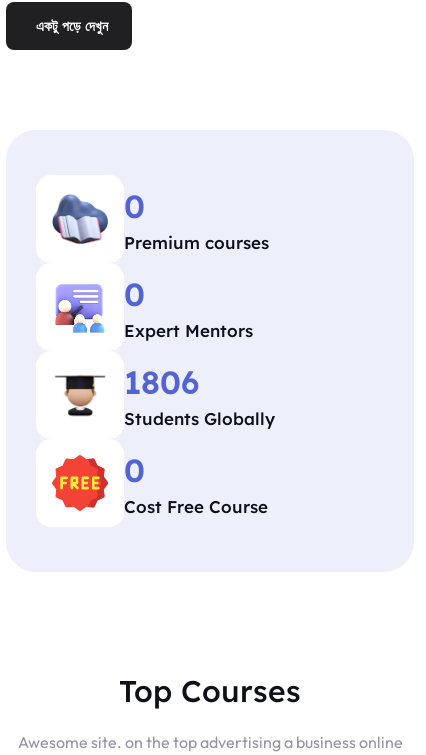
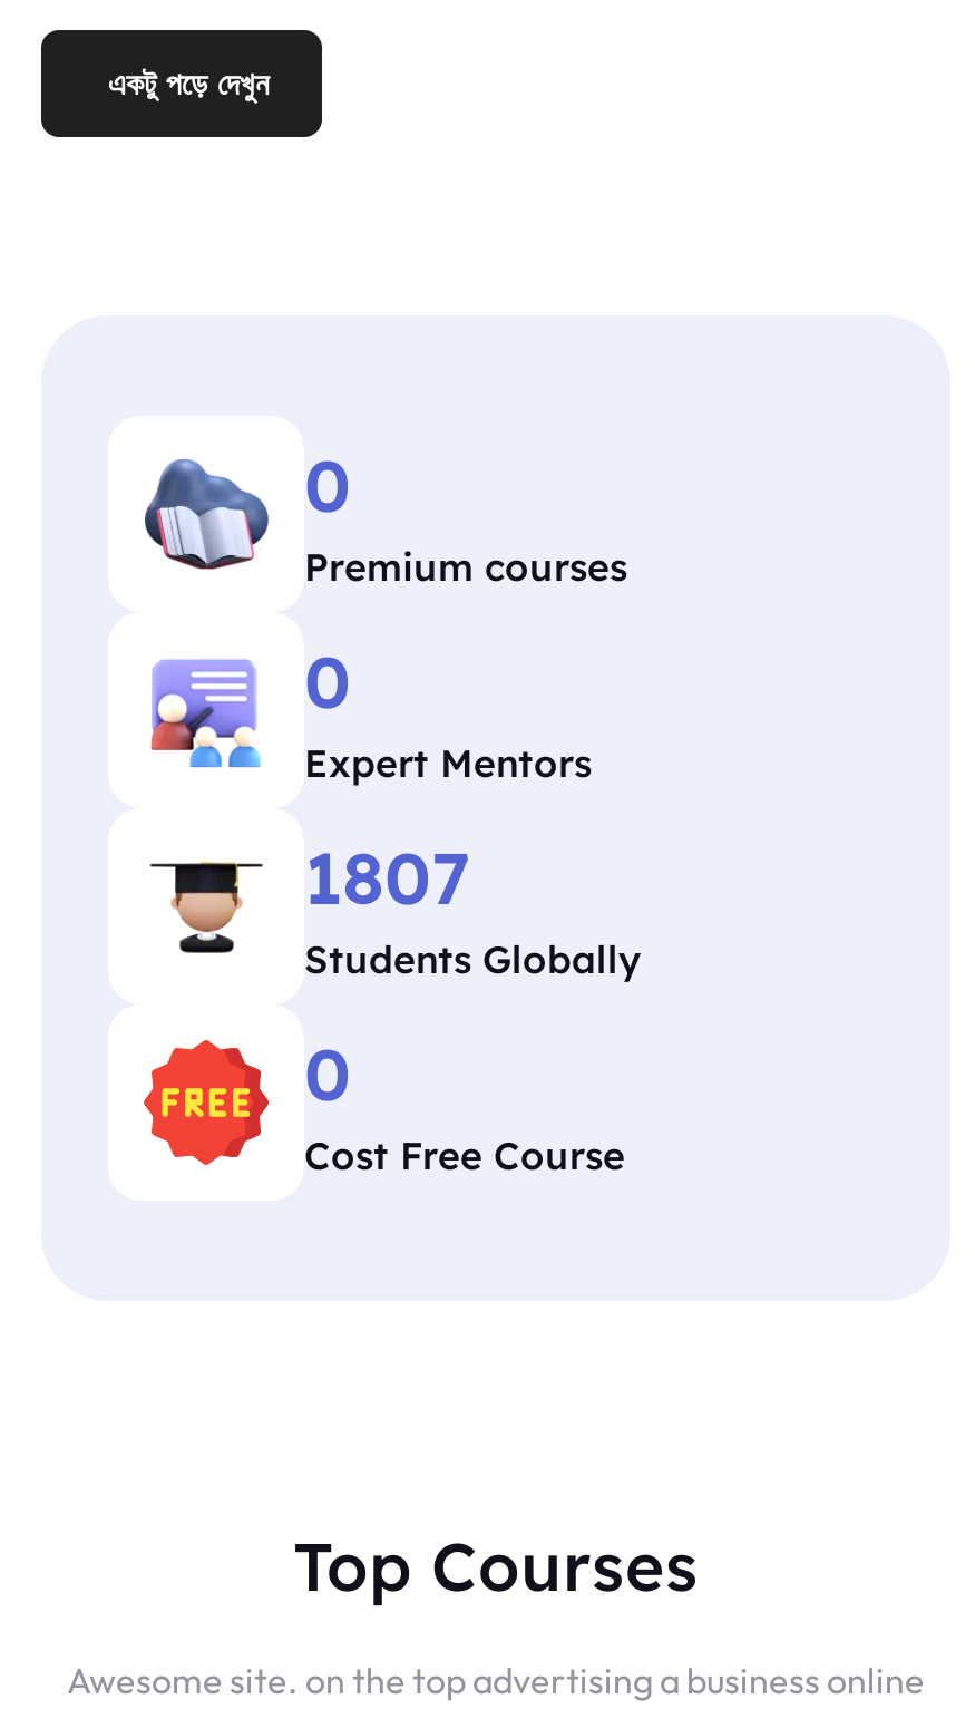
- 1806
+ 1807
